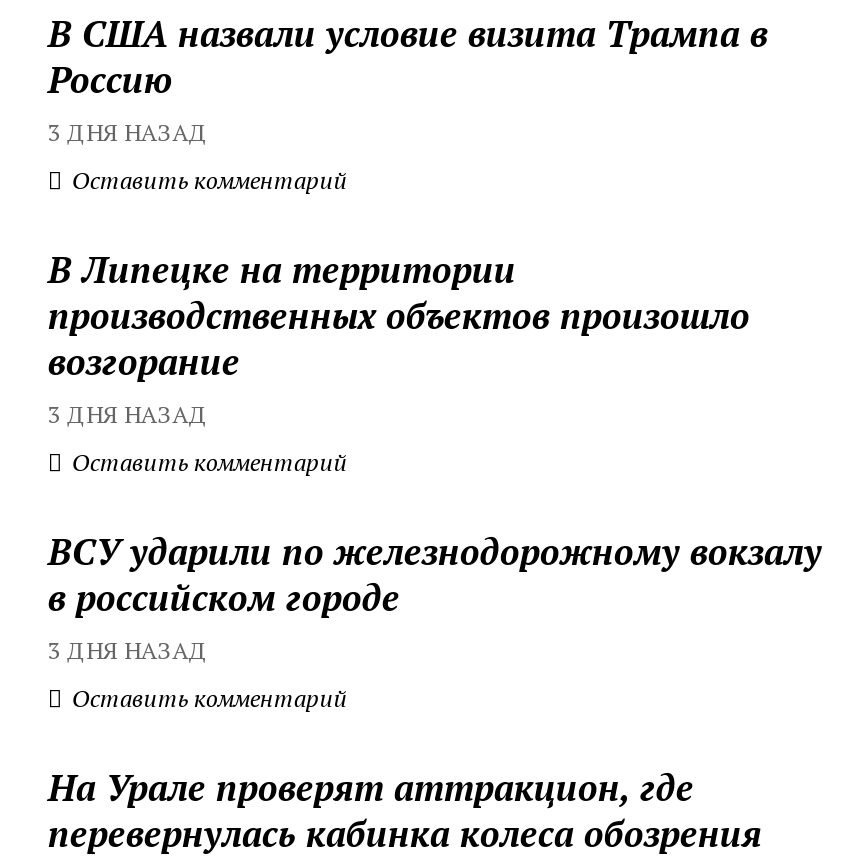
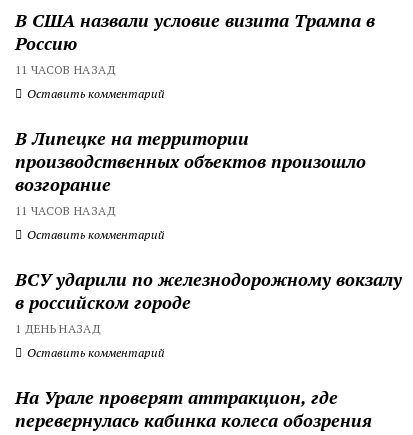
- 3 ДНЯ НАЗАД
+ 11 ЧАСОВ НАЗАД

- 3 ДНЯ НАЗАД
+ 11 ЧАСОВ НАЗАД

- 3 ДНЯ НАЗАД
+ 1 ДЕНЬ НАЗАД
